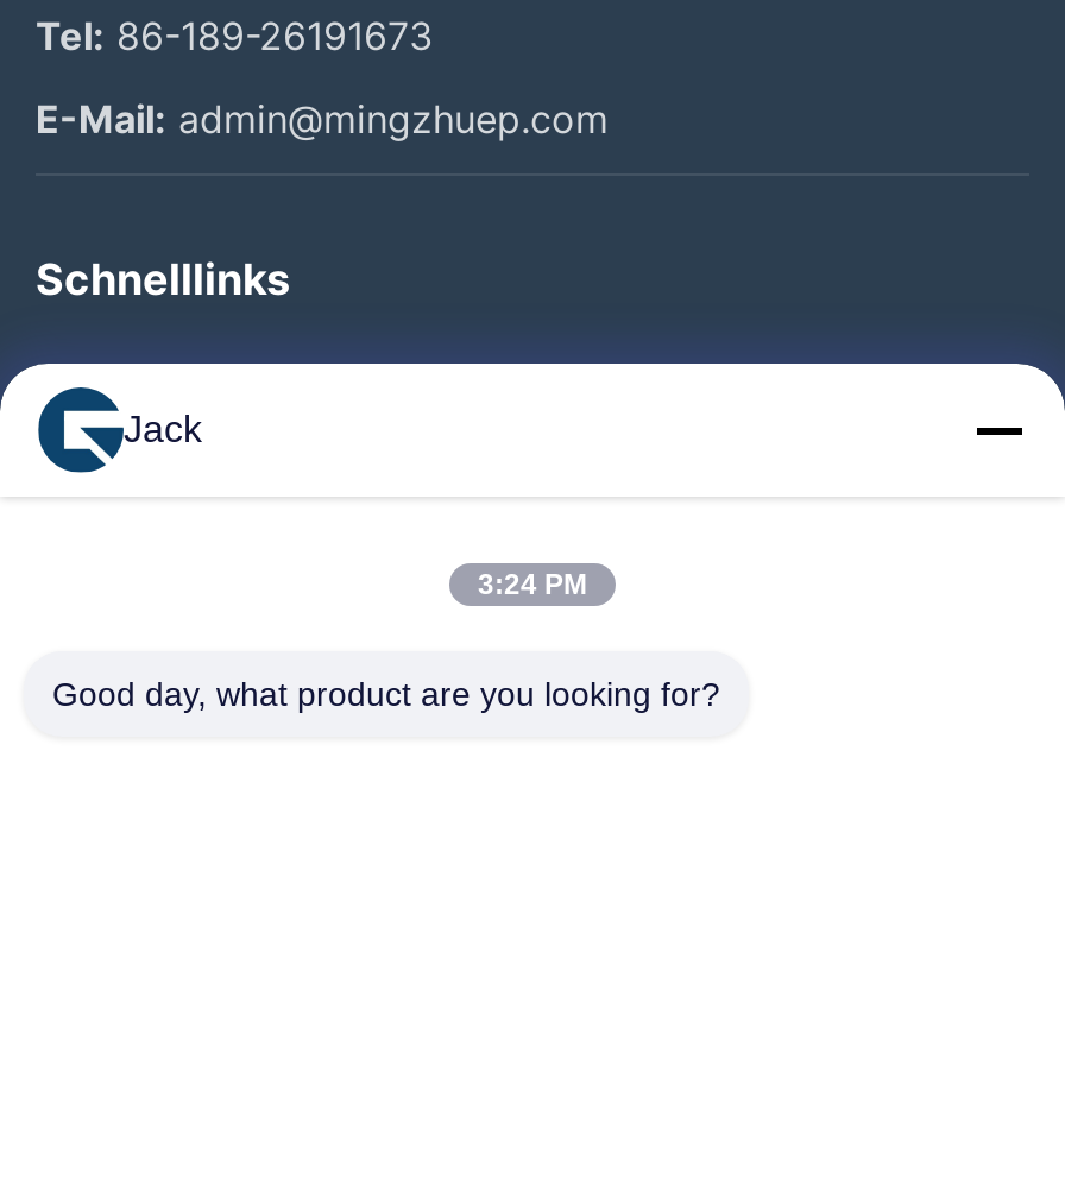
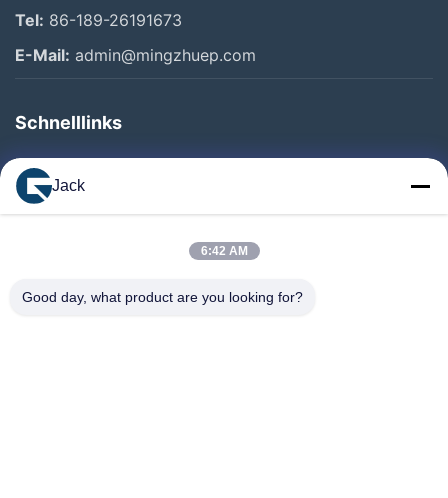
- 3:24 PM
+ 6:42 AM
